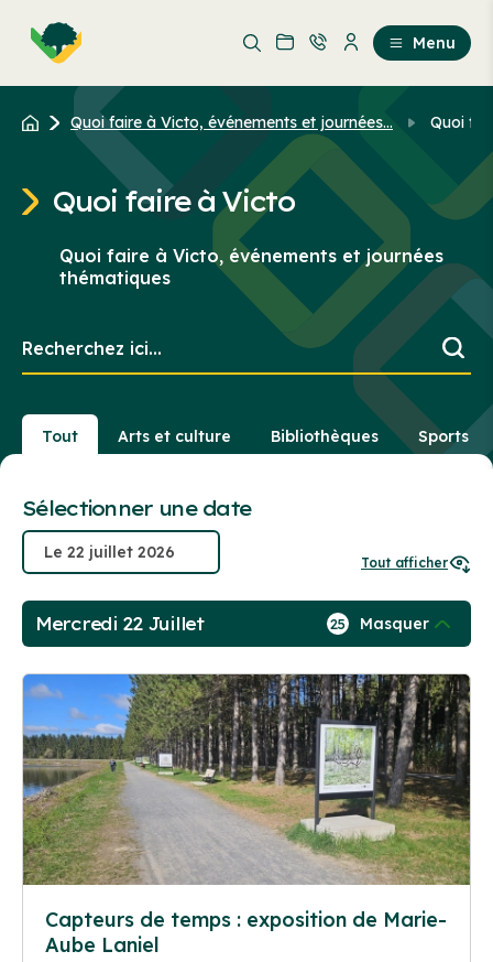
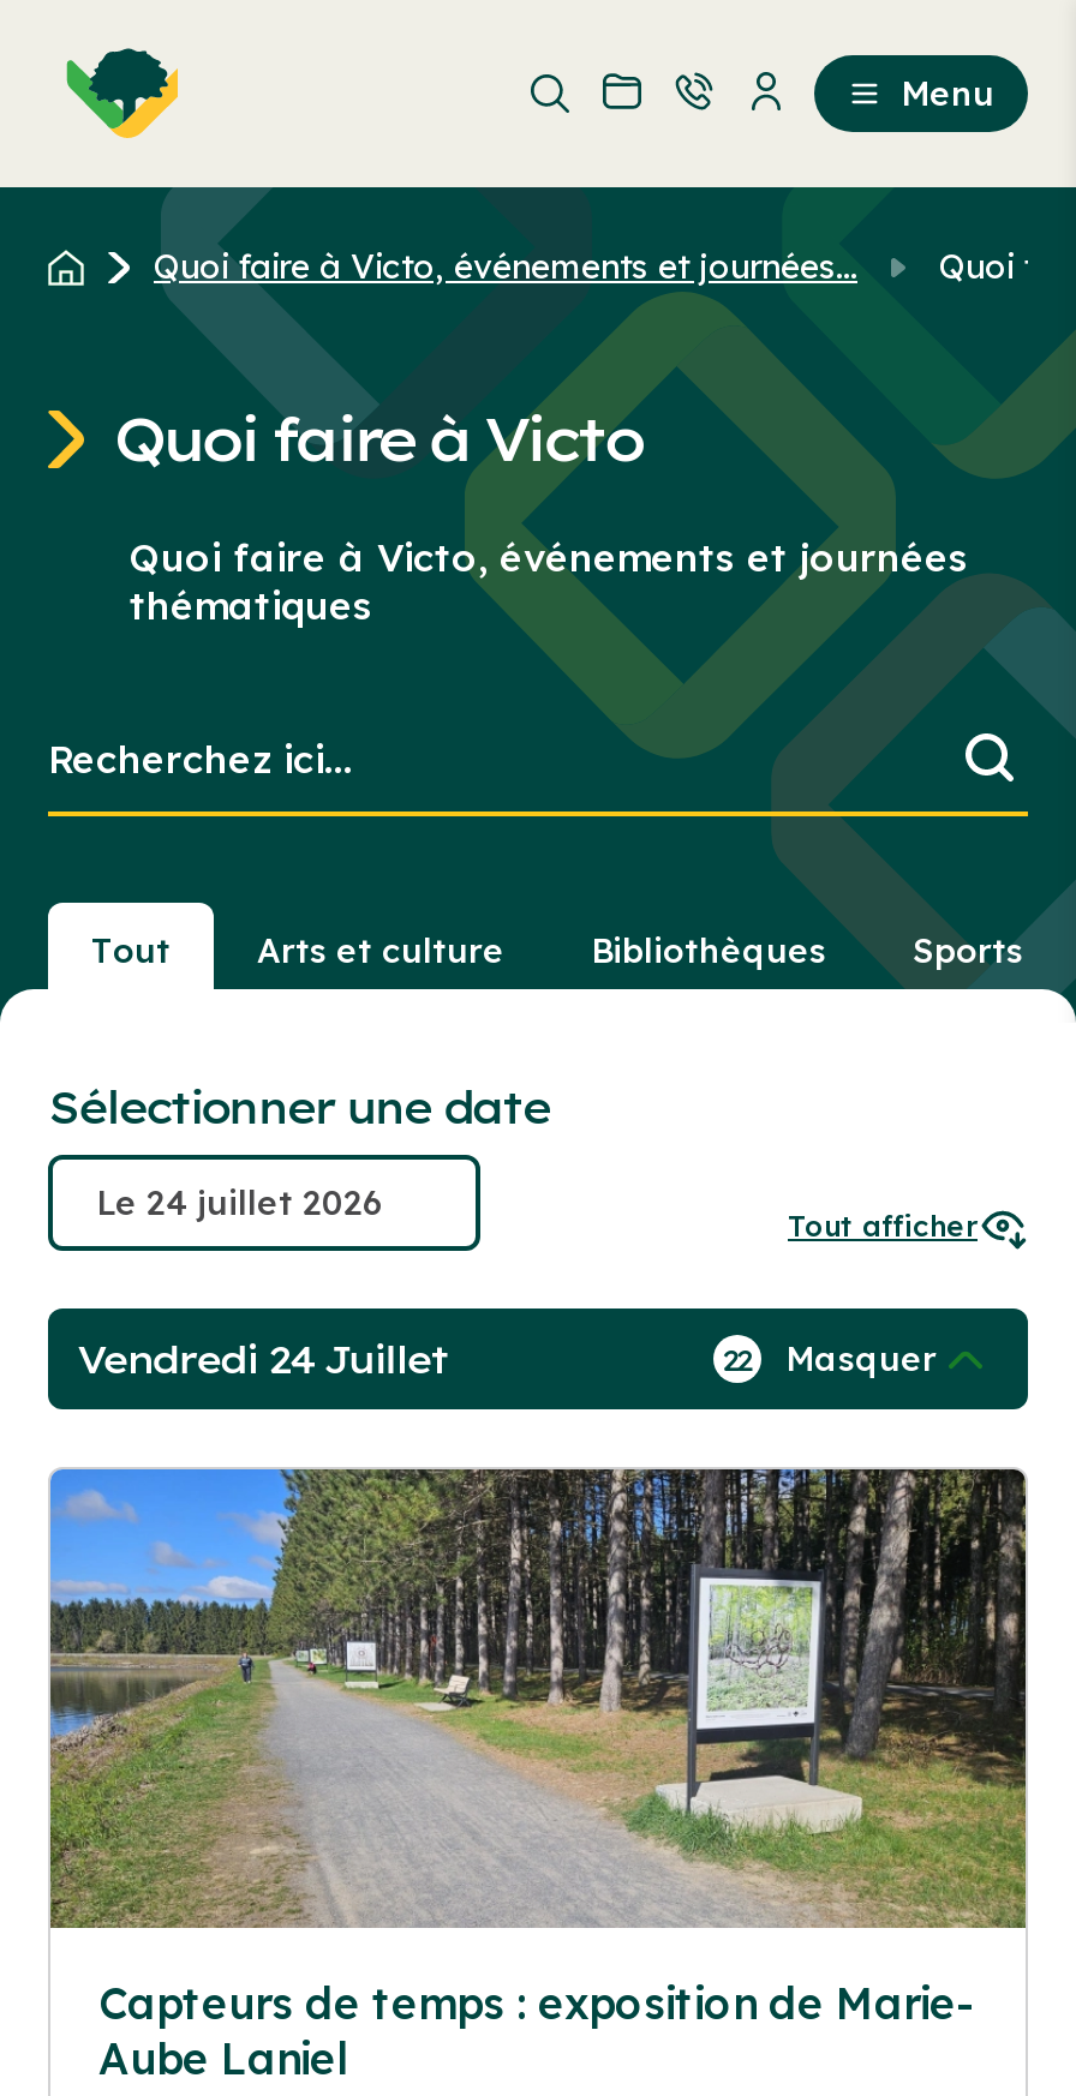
- Mercredi 22 Juillet
+ Vendredi 24 Juillet

- 25 Masquer
+ 22 Masquer
